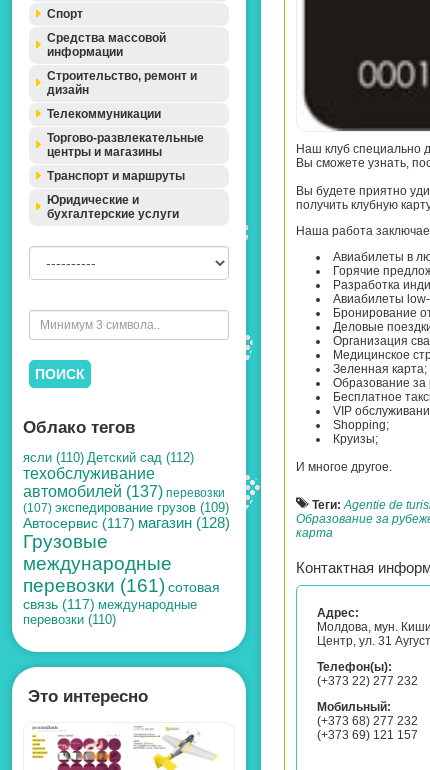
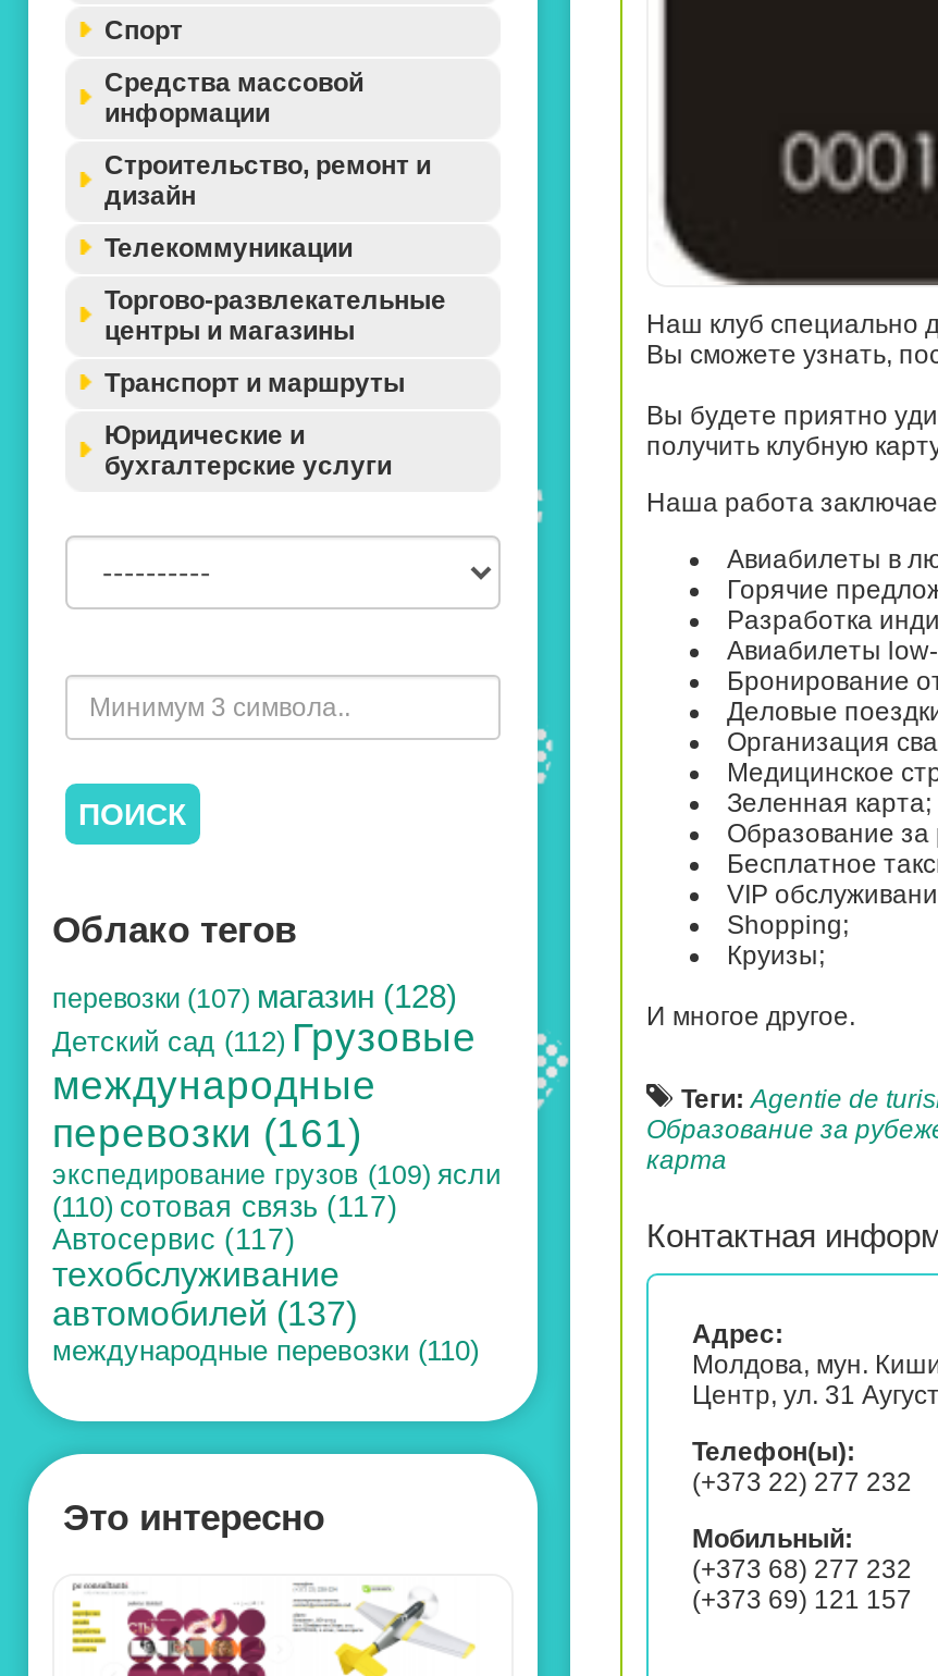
- ясли (110) Детский сад (112)
+ перевозки (107) магазин (128)
+ Детский сад (112) Грузовые
+ перевозки (161)
+ экспедирование грузов (109) ясли
+ (110) сотовая связь (117)
+ Автосервис (117)

moved down: техобслуживание

- автомобилей (137) перевозки
- (107) экспедирование грузов (109)
- Автосервис (117) магазин (128)
- Грузовые
- перевозки (161) сотовая
- связь (117) международные
- перевозки (110)
+ автомобилей (137)
+ международные перевозки (110)

moved up: международные
